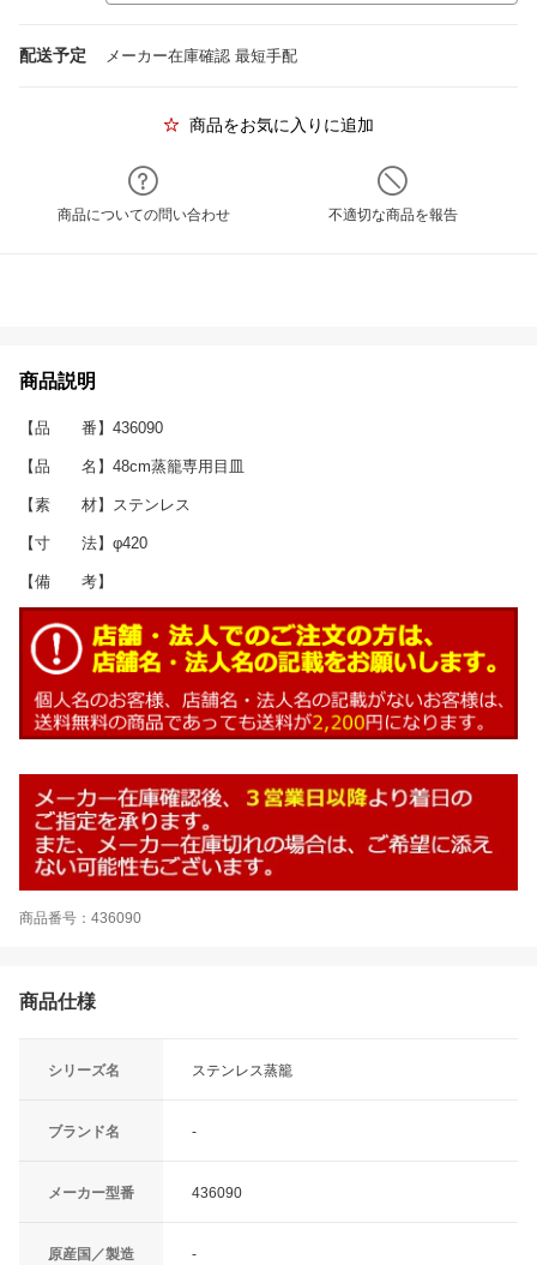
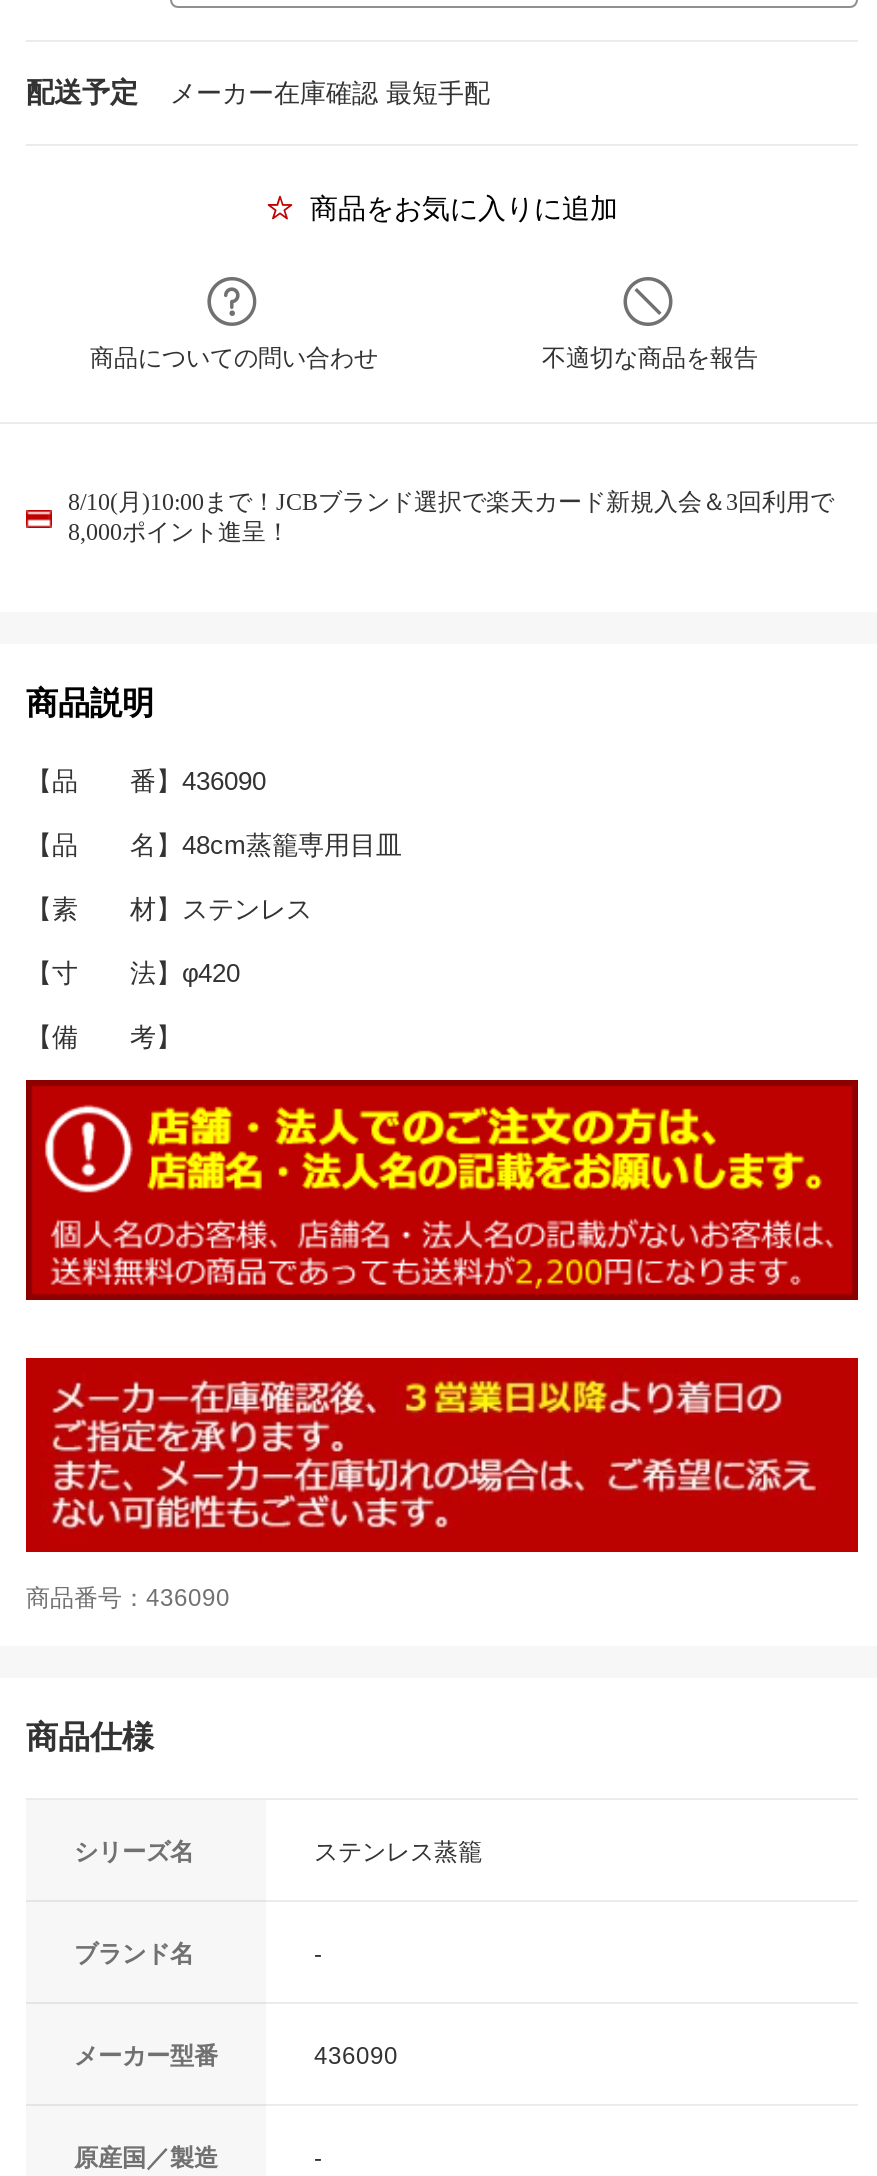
+ 8/10(月)10:00まで！JCBブランド選択で楽天カード新規入会＆3回利用で
+ 8,000ポイント進呈！
